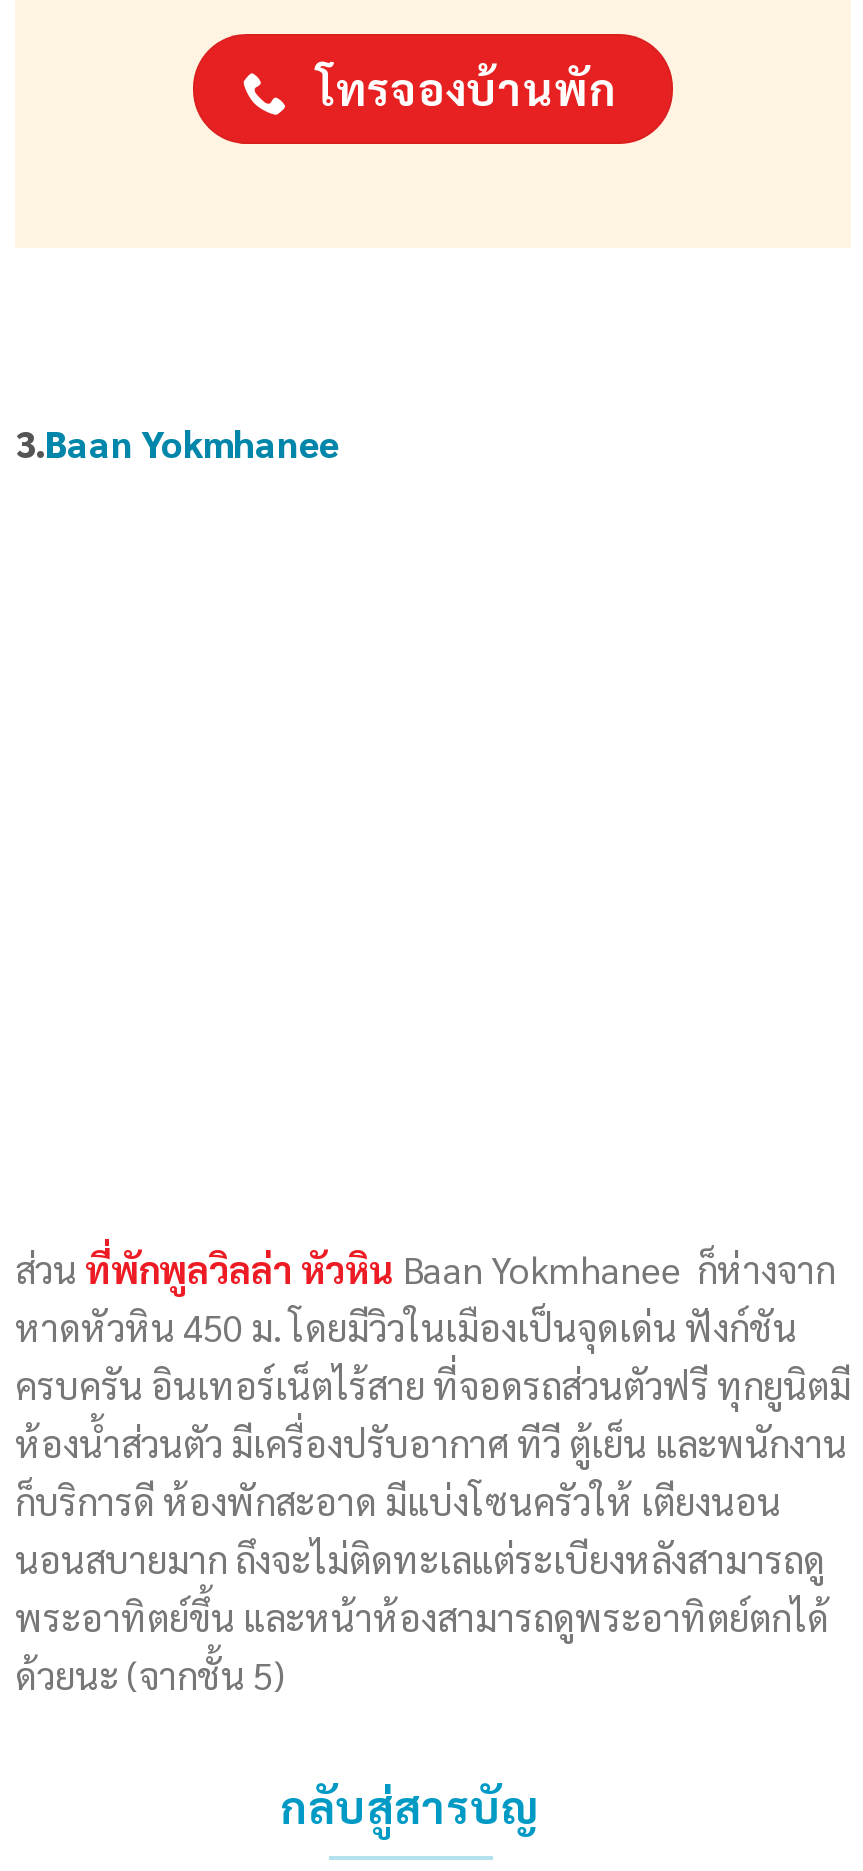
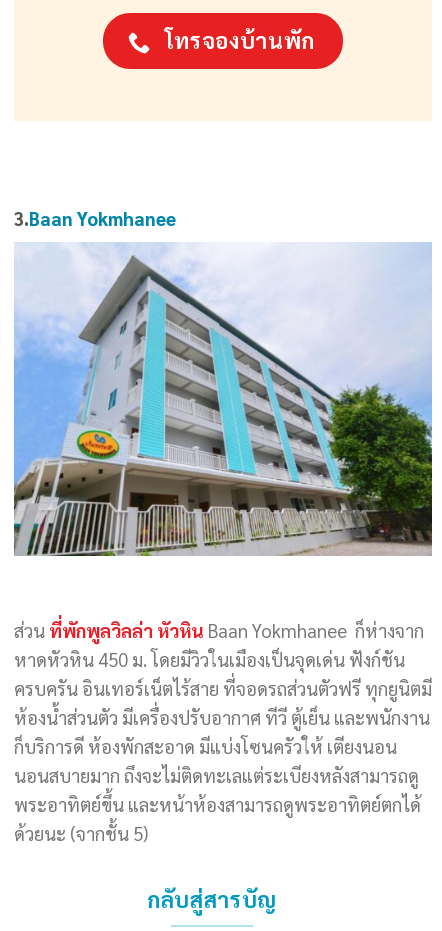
+ [image]
